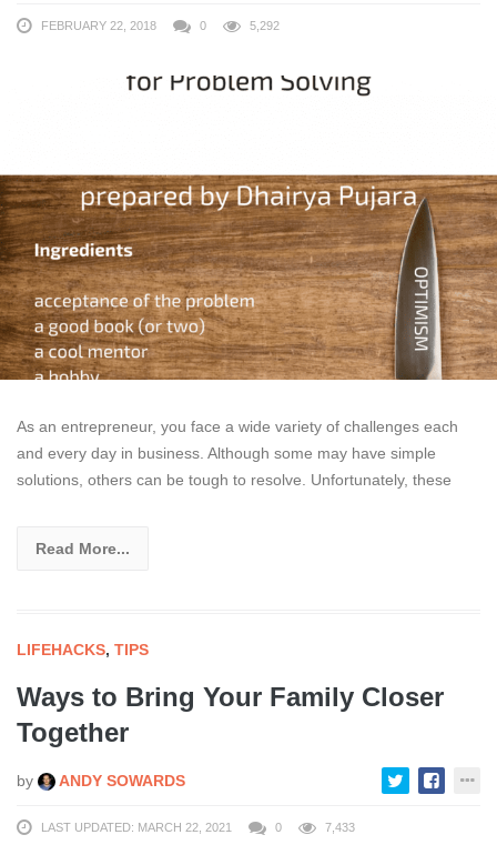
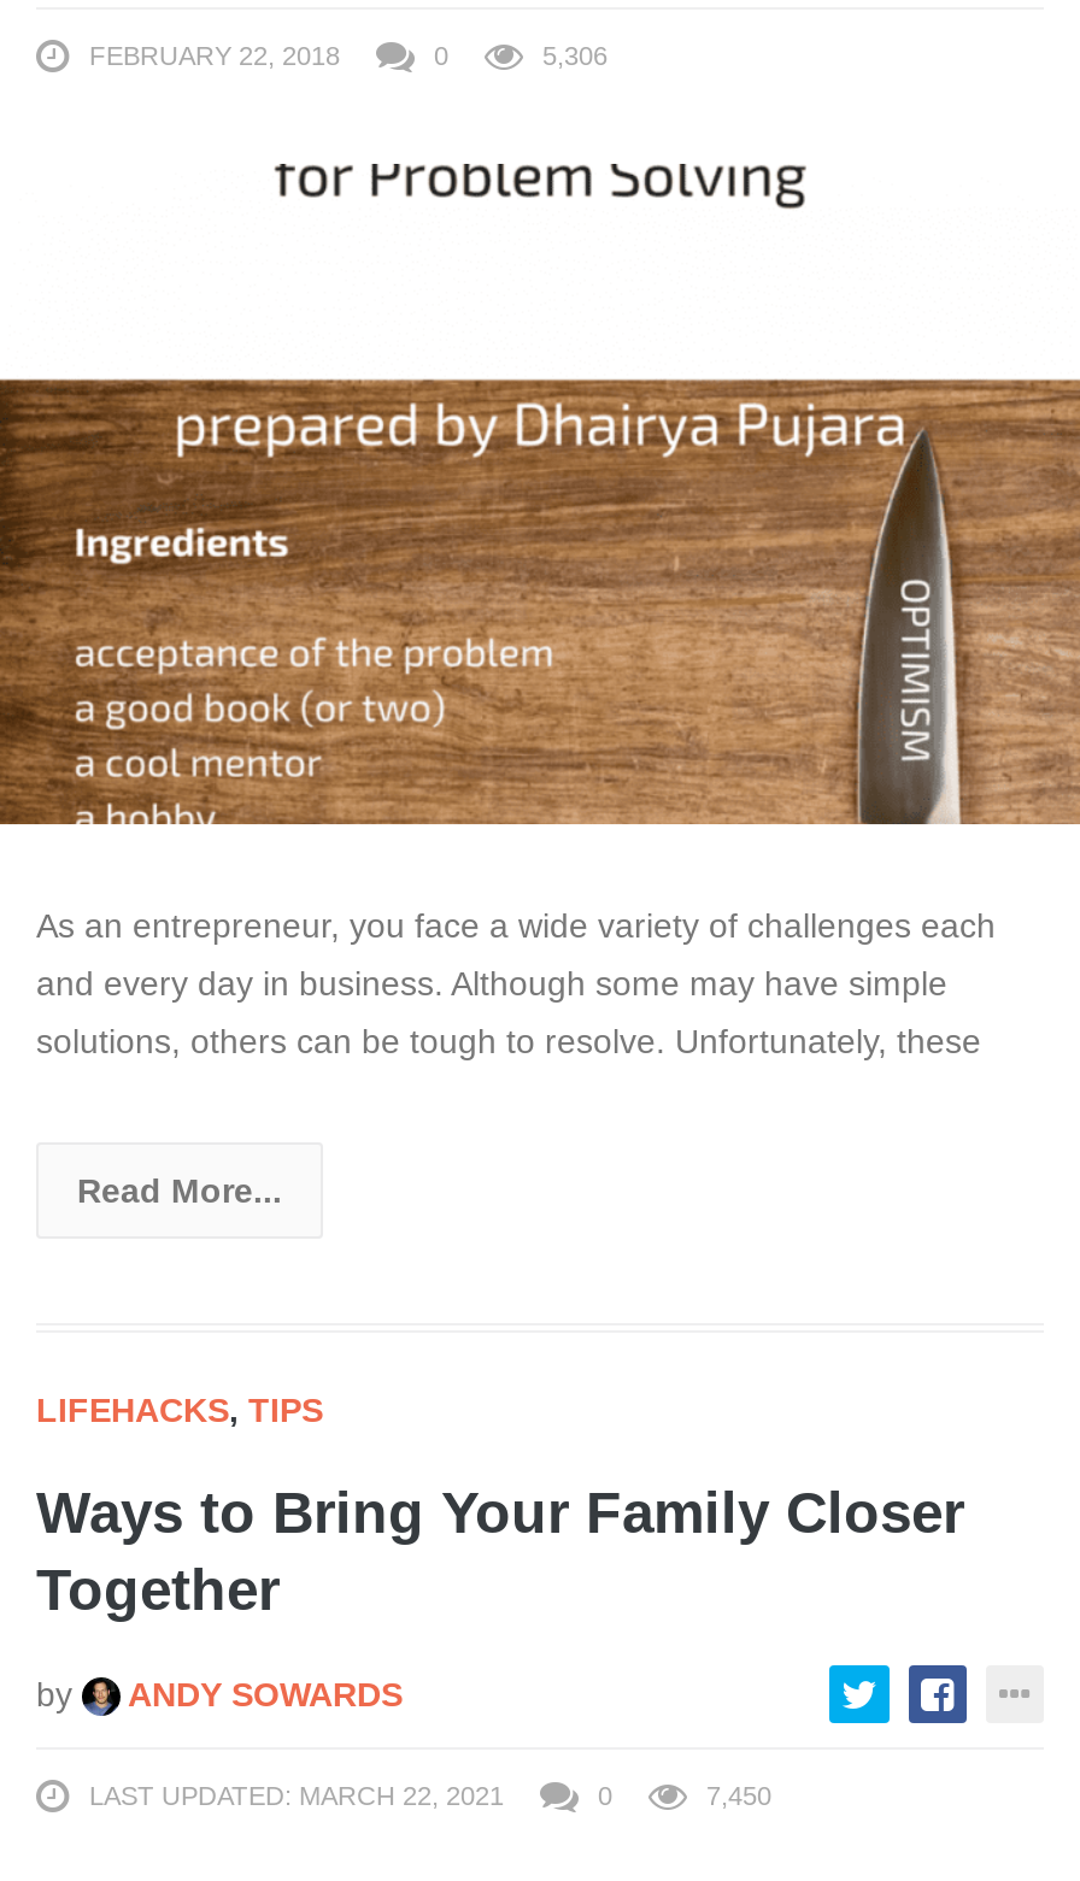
- 5,292
+ 5,306

- 7,433
+ 7,450
